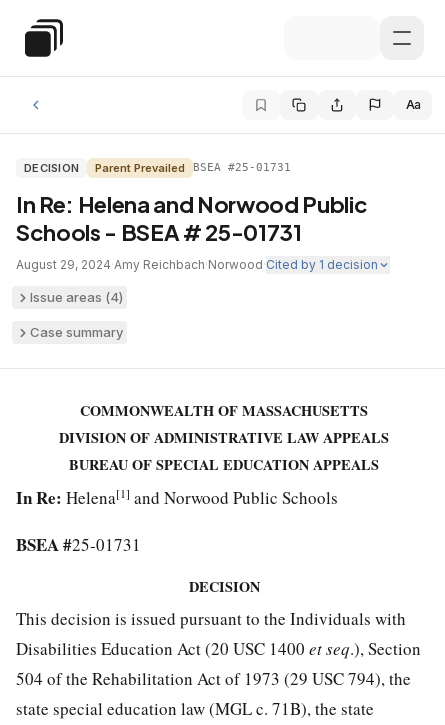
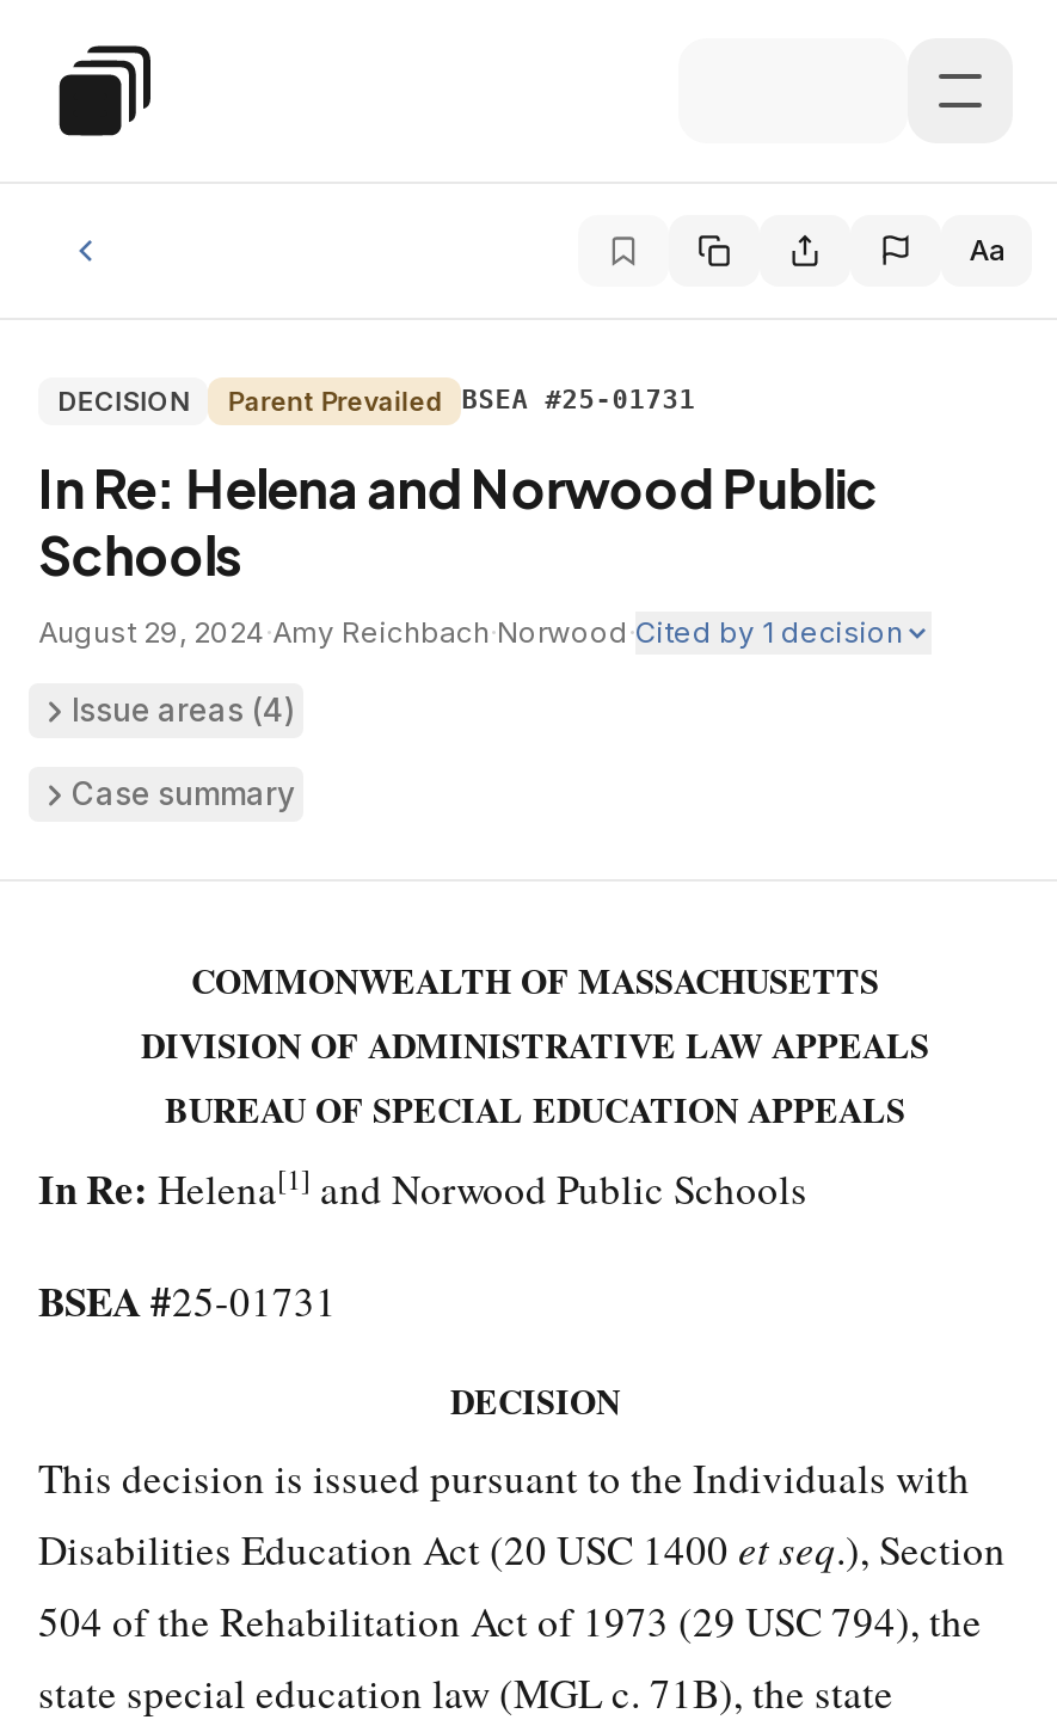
- Schools - BSEA # 25-01731
+ Schools
